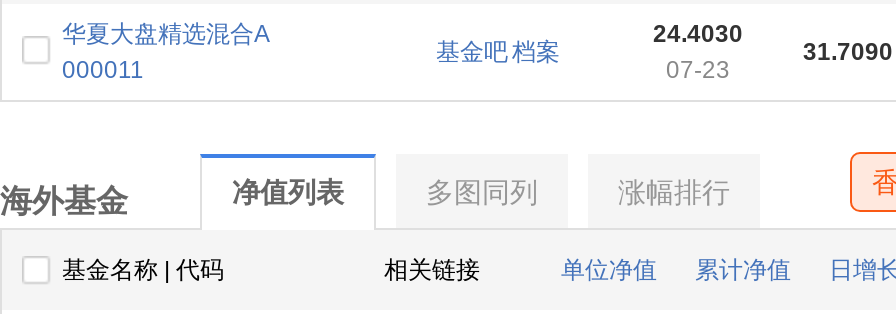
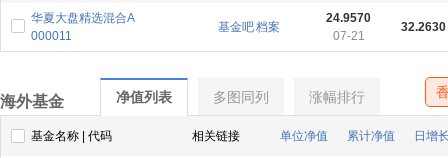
- 24.4030
+ 24.9570

- 31.7090
+ 32.2630

- 07-23
+ 07-21
